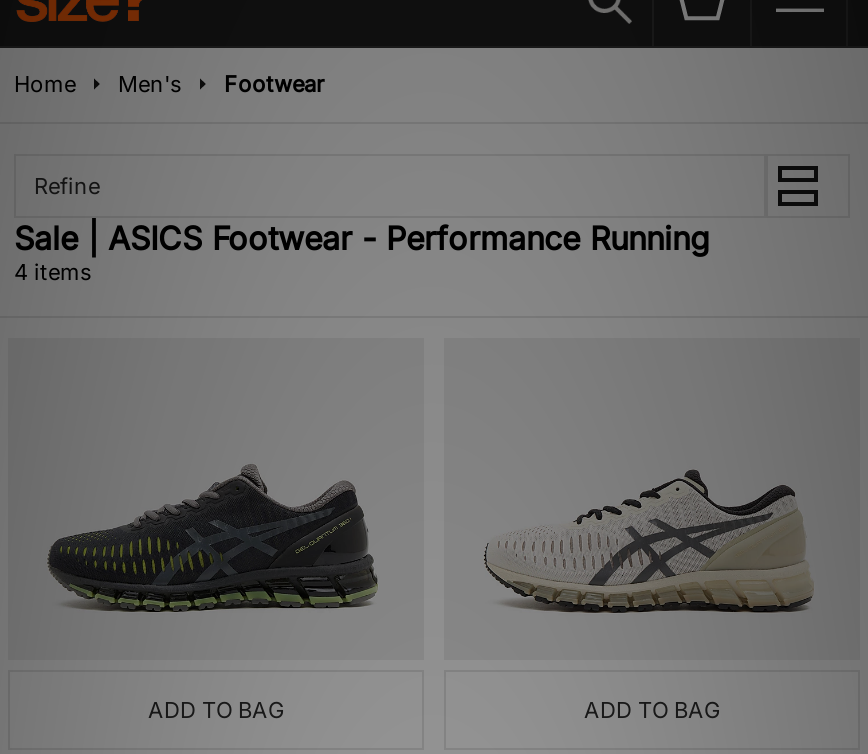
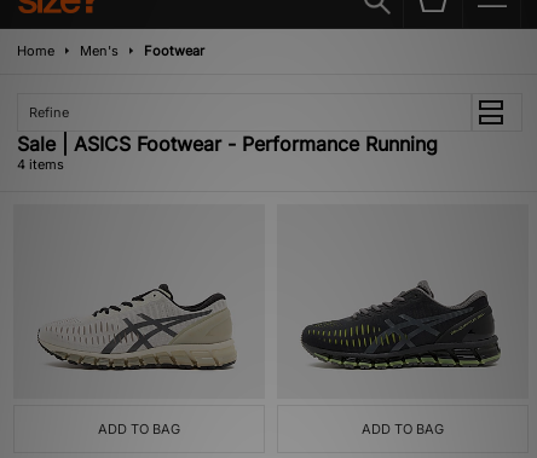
- [image]
+ [image]

- [image]
+ [image]
